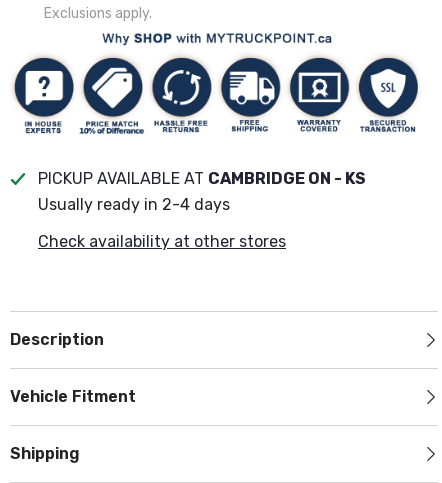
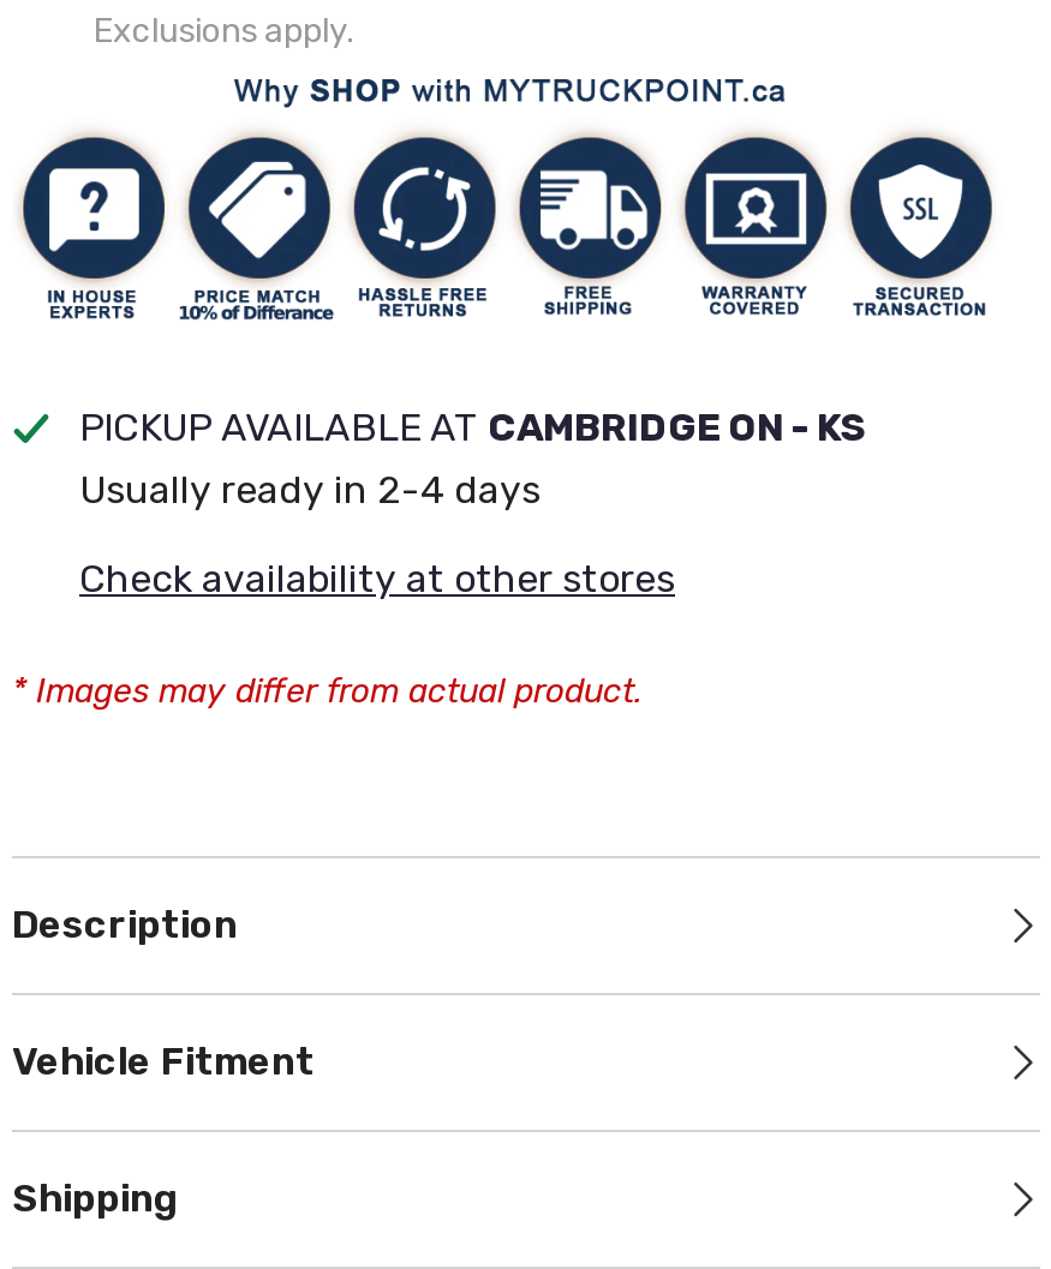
+ * Images may differ from actual product.
